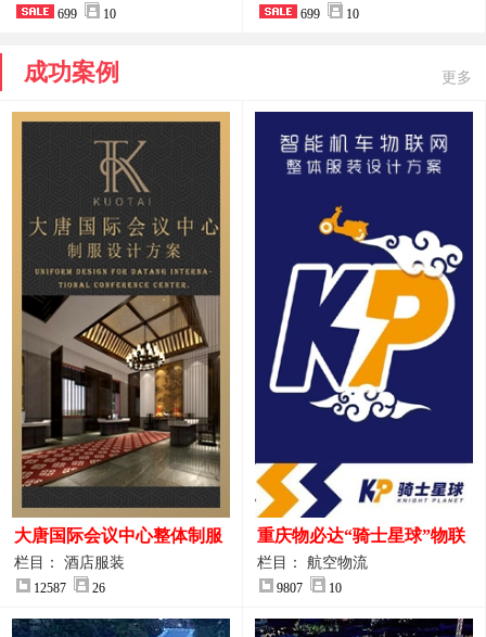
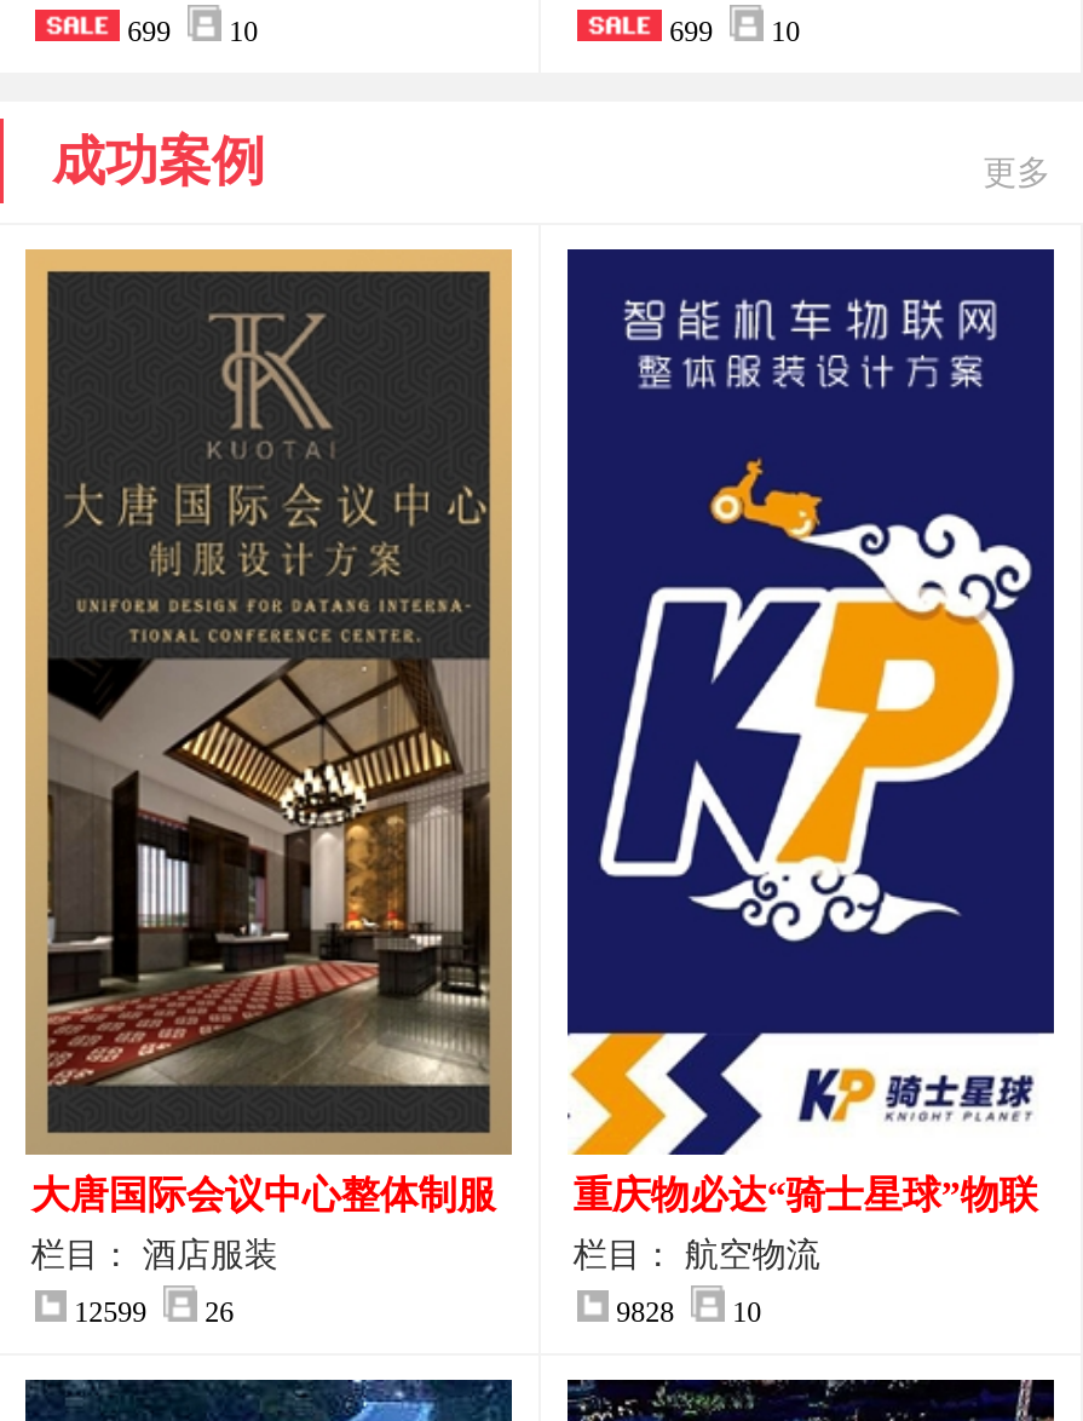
- 12587 26
+ 12599 26

- 9807 10
+ 9828 10
